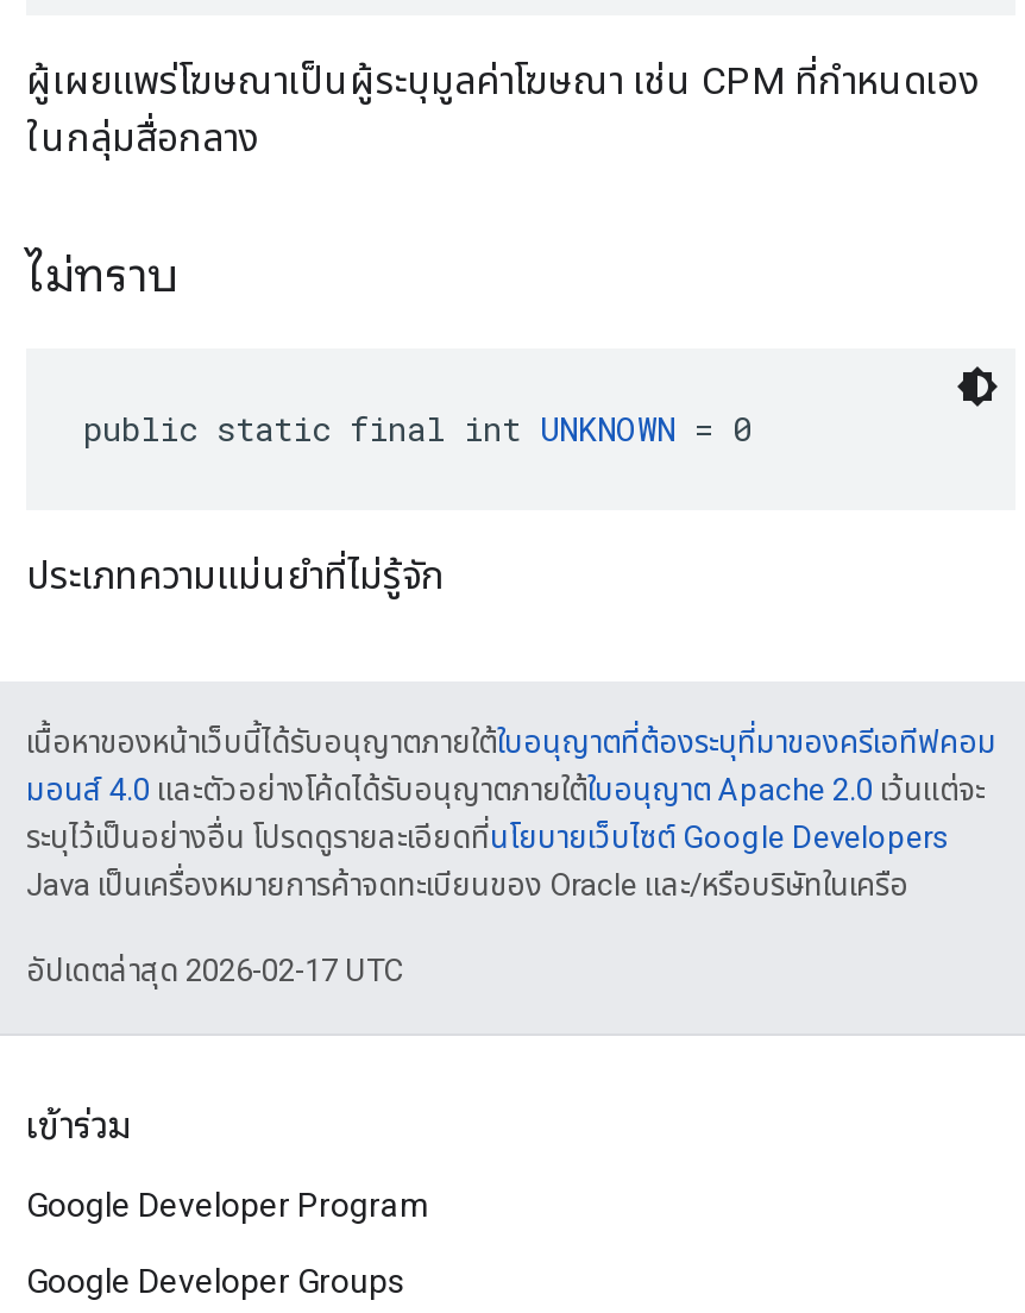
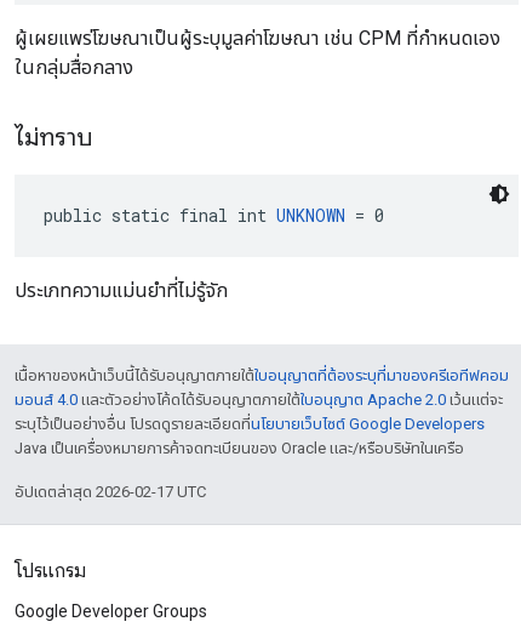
- เข้าร่วม
- Google Developer Program
+ โปรแกรม
